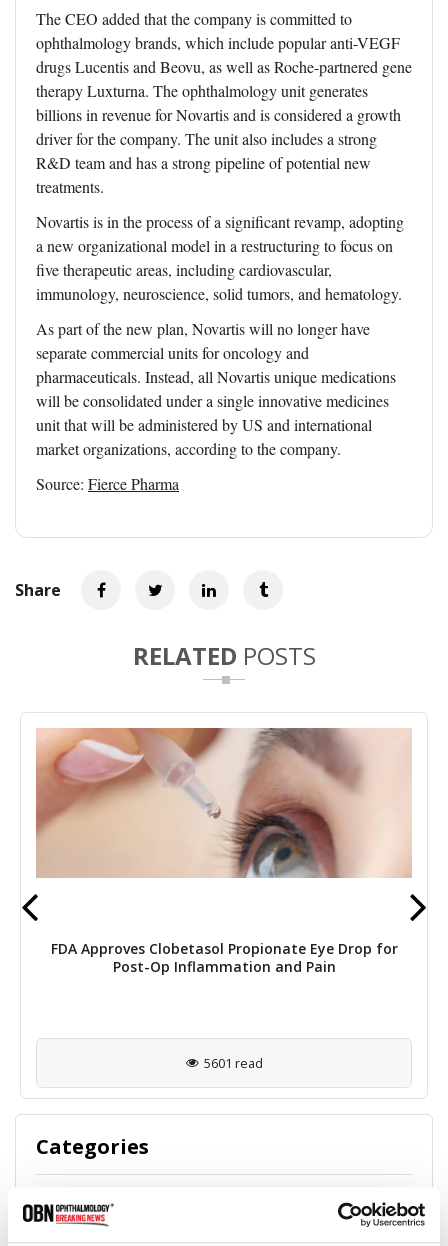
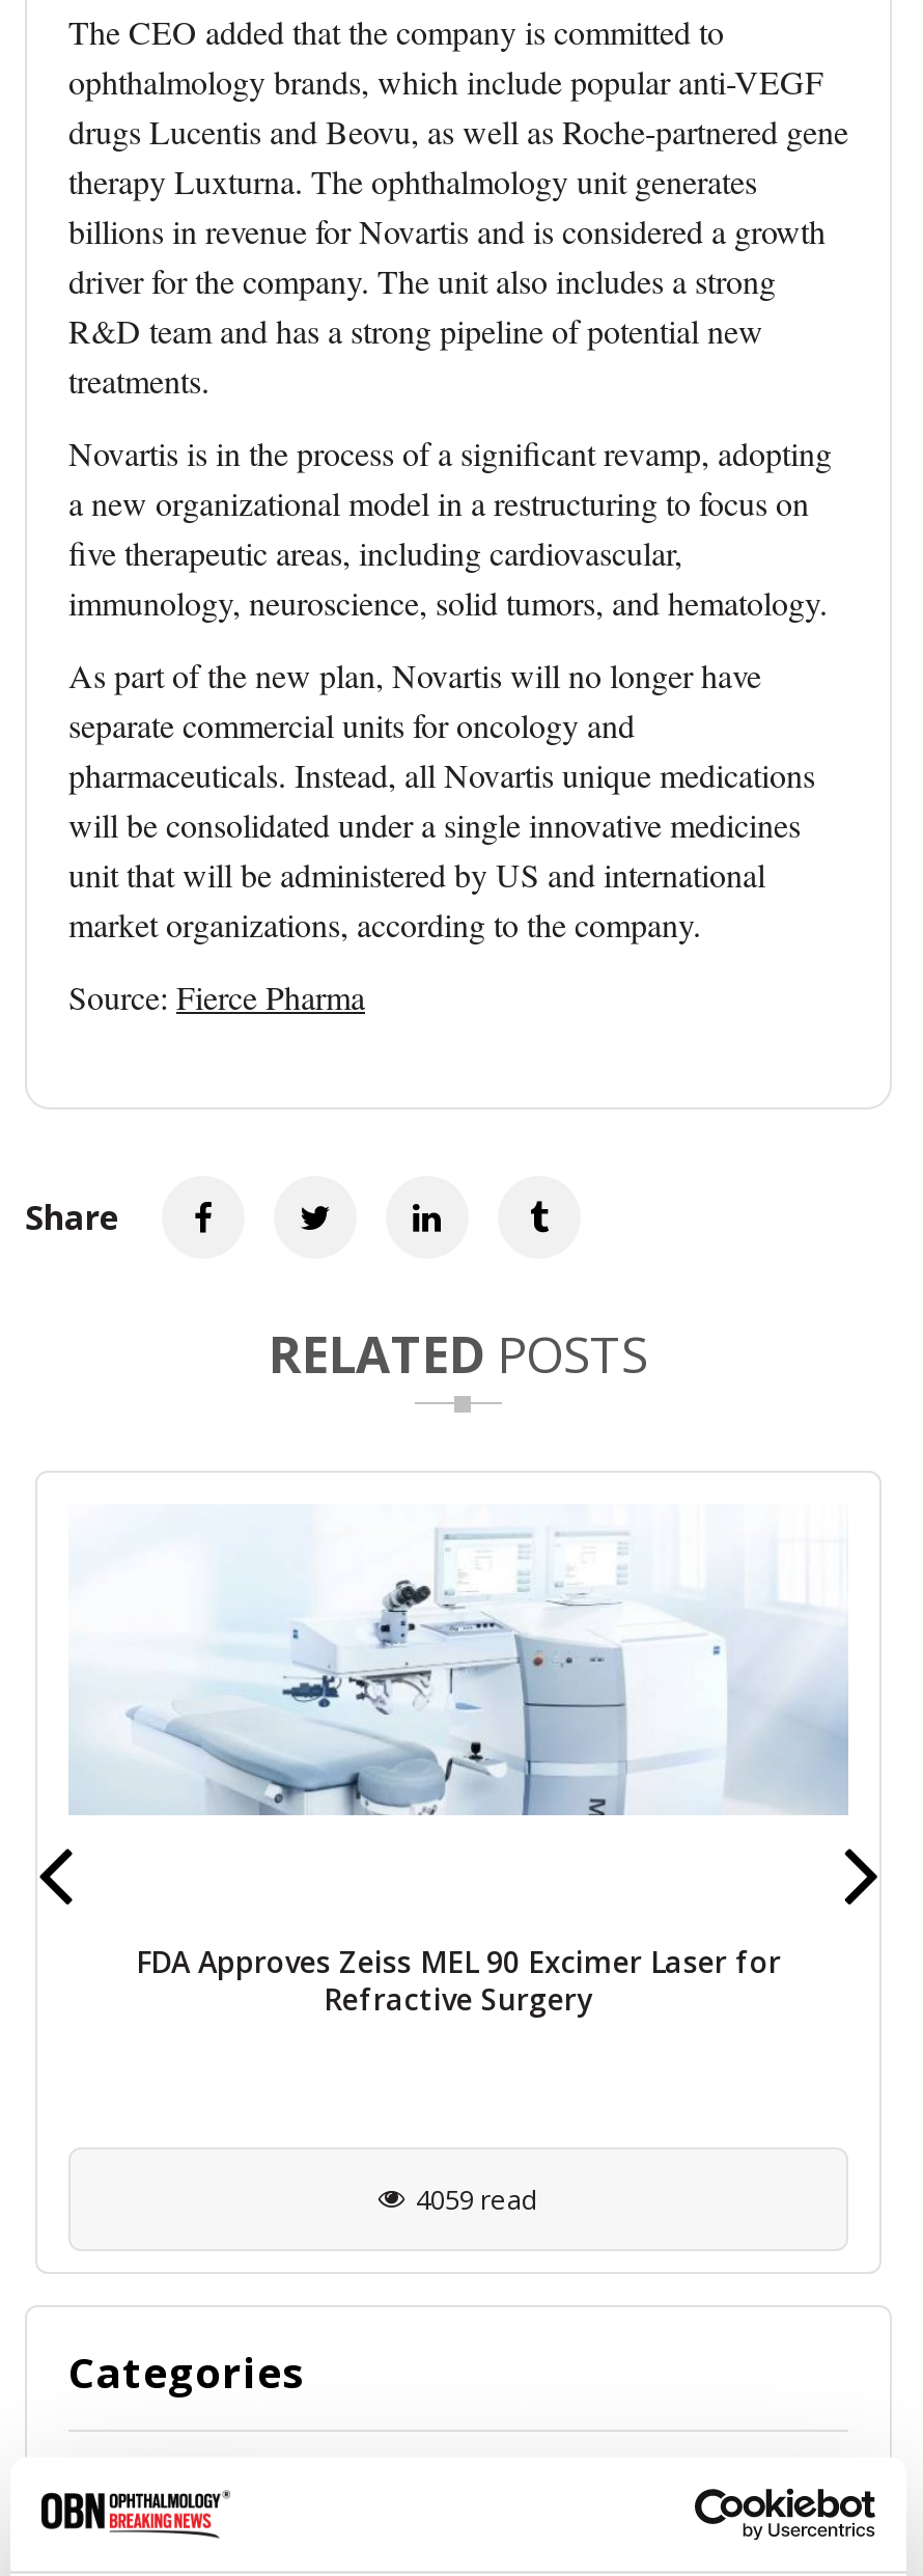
- [image]
+ [image]

- FDA Approves Clobetasol Propionate Eye Drop for
- Post-Op Inflammation and Pain
+ FDA Approves Zeiss MEL 90 Excimer Laser for
+ Refractive Surgery

- 5601 read
+ 4059 read
